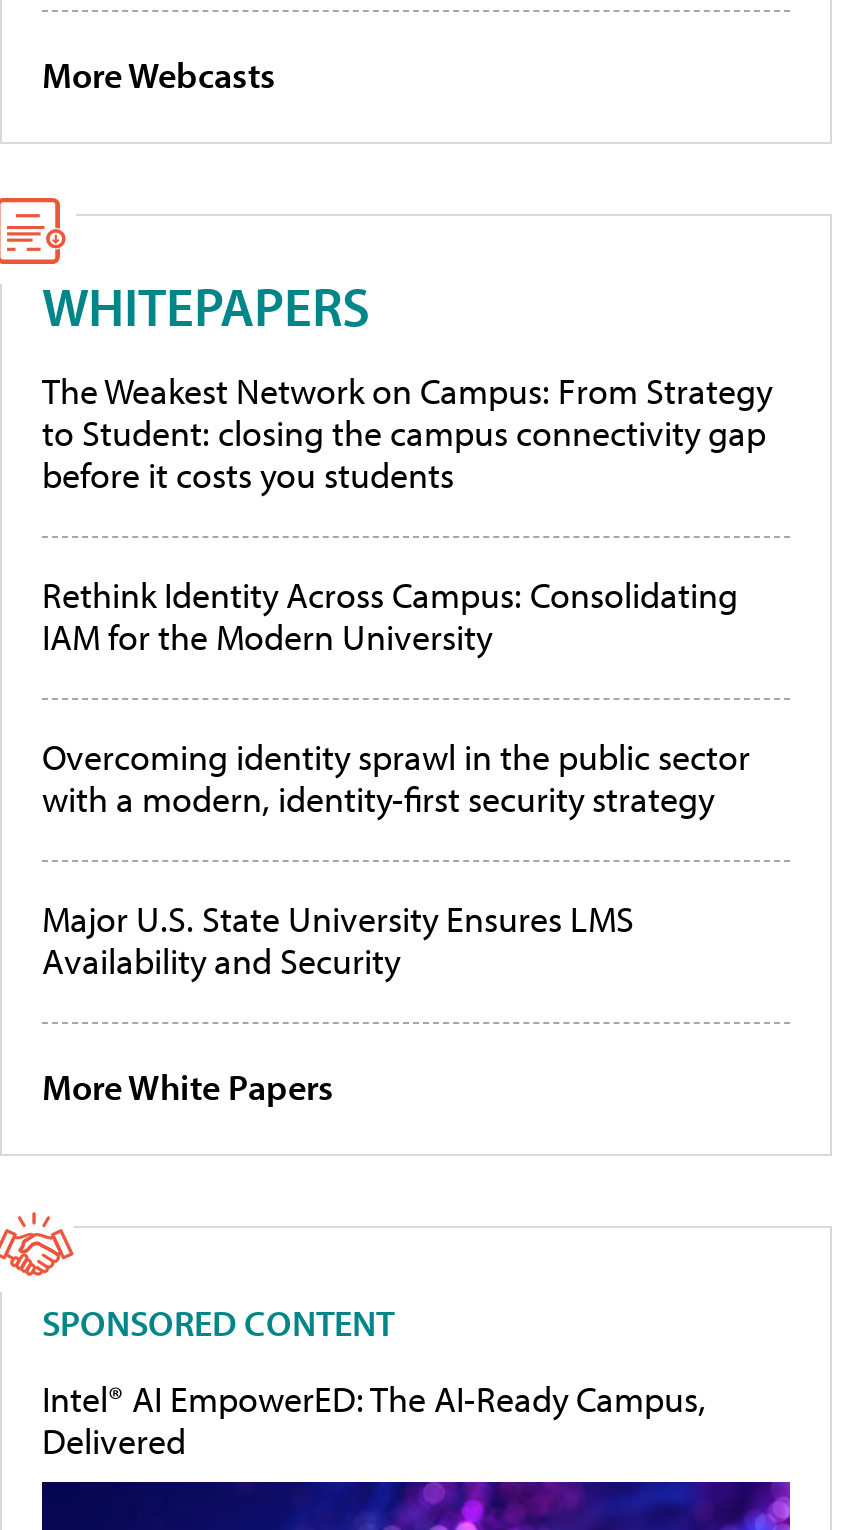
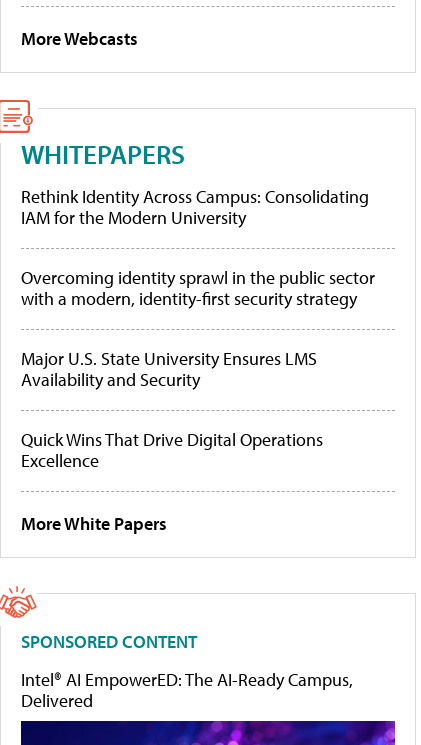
- The Weakest Network on Campus: From Strategy
- to Student: closing the campus connectivity gap
- before it costs you students

moved up: Rethink Identity Across Campus: Consolidating | IAM for the Modern University | Overcoming identity sprawl in the public sector | with a modern, identity-first security strategy | Major U.S. State University Ensures LMS | Availability and Security

+ Quick Wins That Drive Digital Operations
+ Excellence
